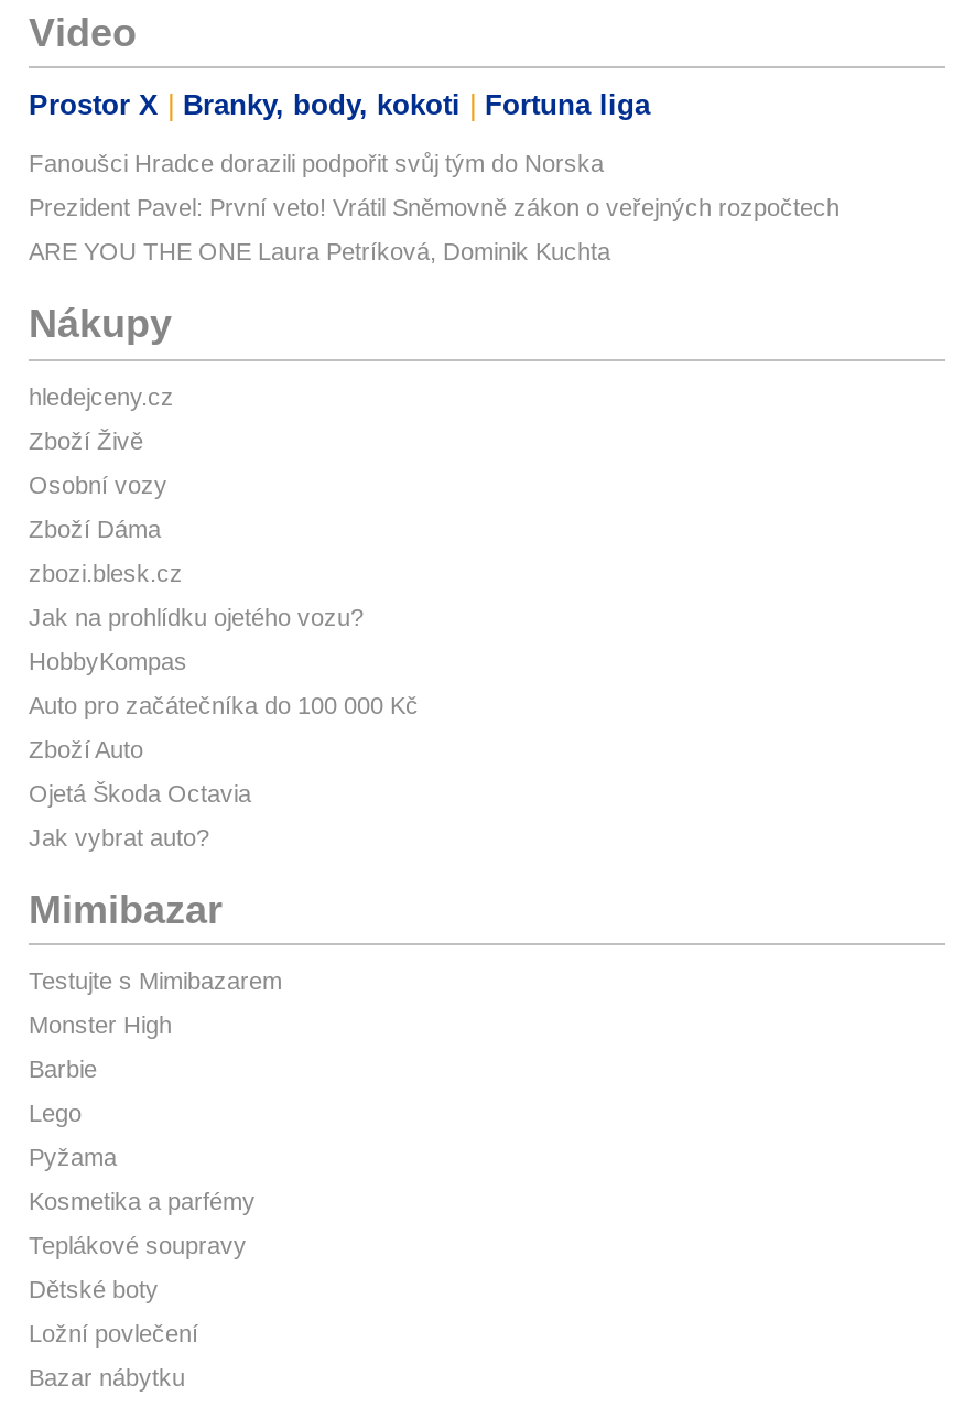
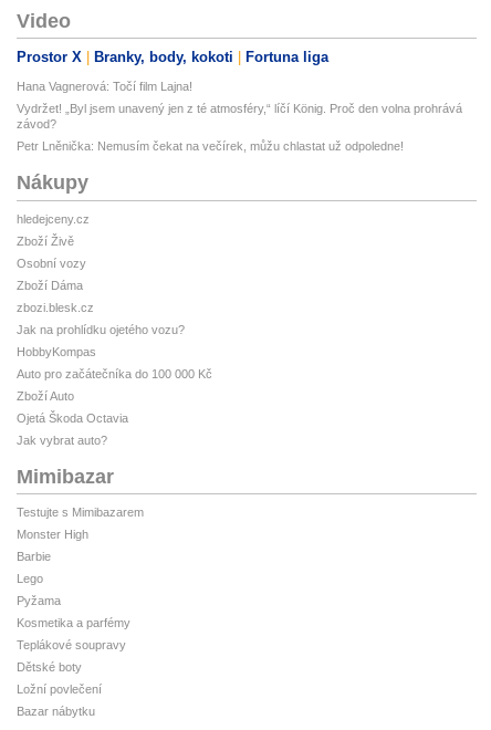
- Fanoušci Hradce dorazili podpořit svůj tým do Norska
+ Hana Vagnerová: Točí film Lajna!

- Prezident Pavel: První veto! Vrátil Sněmovně zákon o veřejných rozpočtech
+ Vydržet! „Byl jsem unavený jen z té atmosféry,“ líčí König. Proč den volna prohrává
+ závod?

- ARE YOU THE ONE Laura Petríková, Dominik Kuchta
+ Petr Lněnička: Nemusím čekat na večírek, můžu chlastat už odpoledne!
